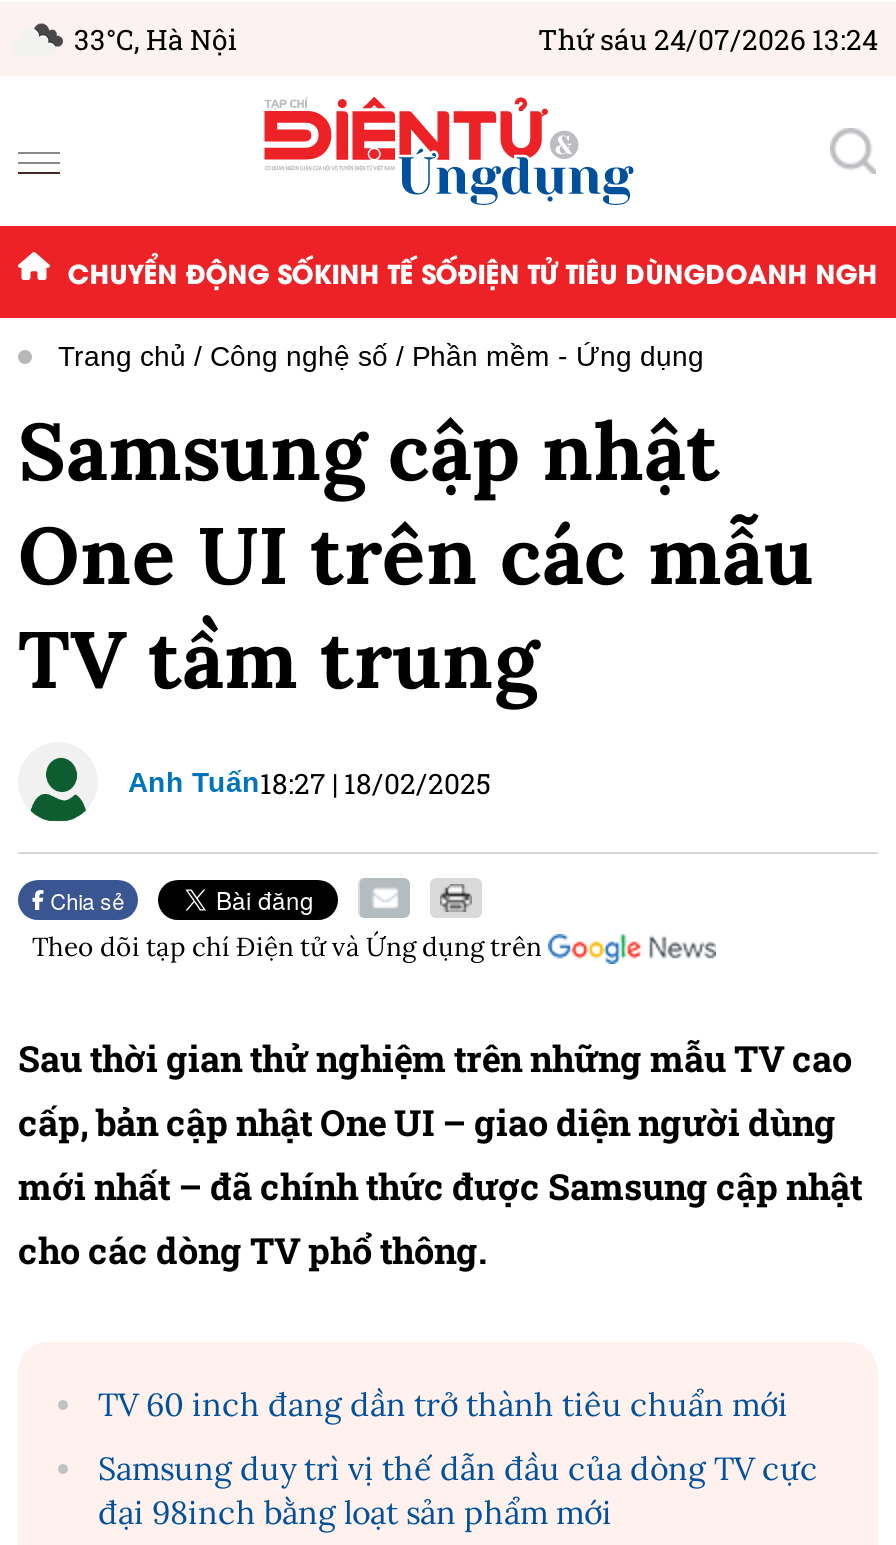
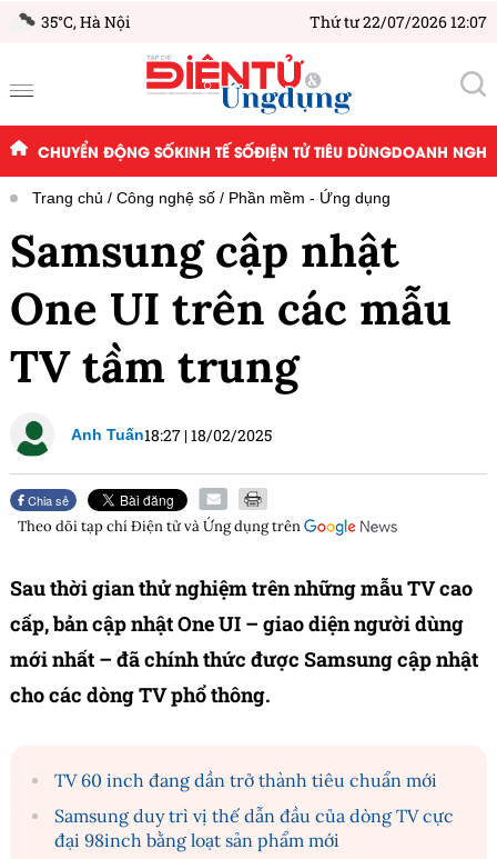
- 33°C, Hà Nội
+ 35°C, Hà Nội

- Thứ sáu 24/07/2026 13:24
+ Thứ tư 22/07/2026 12:07
